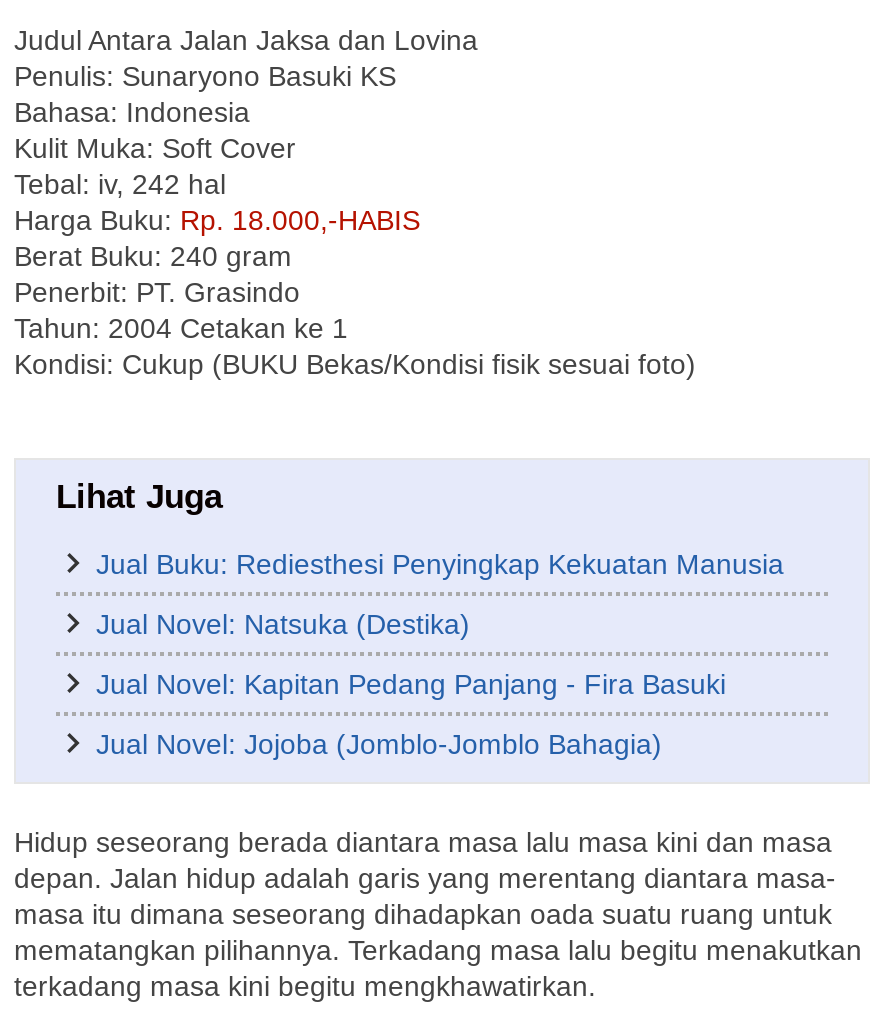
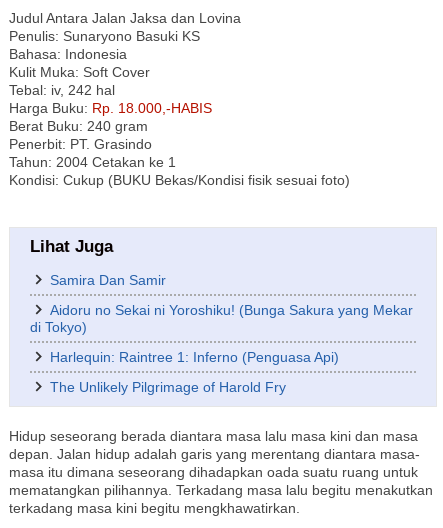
- Jual Buku: Rediesthesi Penyingkap Kekuatan Manusia
+ Samira Dan Samir

- Jual Novel: Natsuka (Destika)
+ Aidoru no Sekai ni Yoroshiku! (Bunga Sakura yang Mekar
+ di Tokyo)

- Jual Novel: Kapitan Pedang Panjang - Fira Basuki
+ Harlequin: Raintree 1: Inferno (Penguasa Api)

- Jual Novel: Jojoba (Jomblo-Jomblo Bahagia)
+ The Unlikely Pilgrimage of Harold Fry
